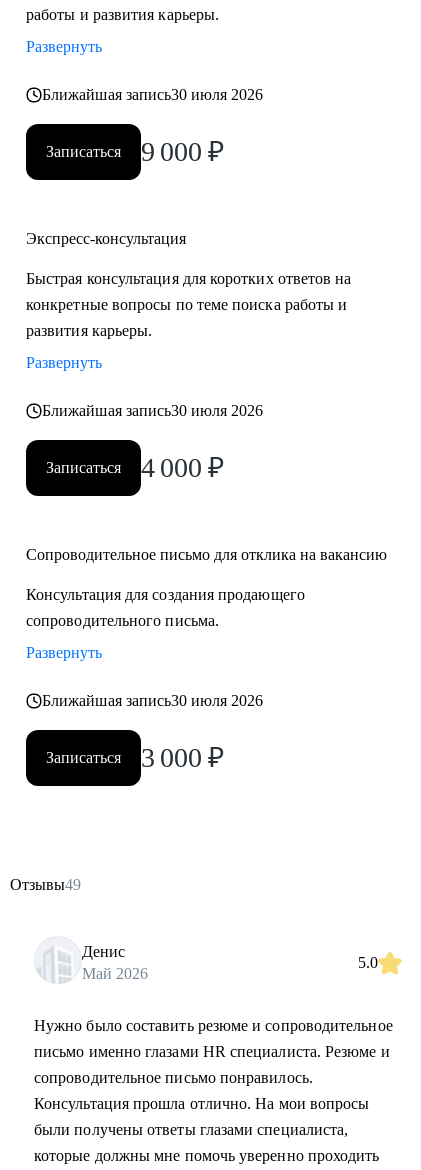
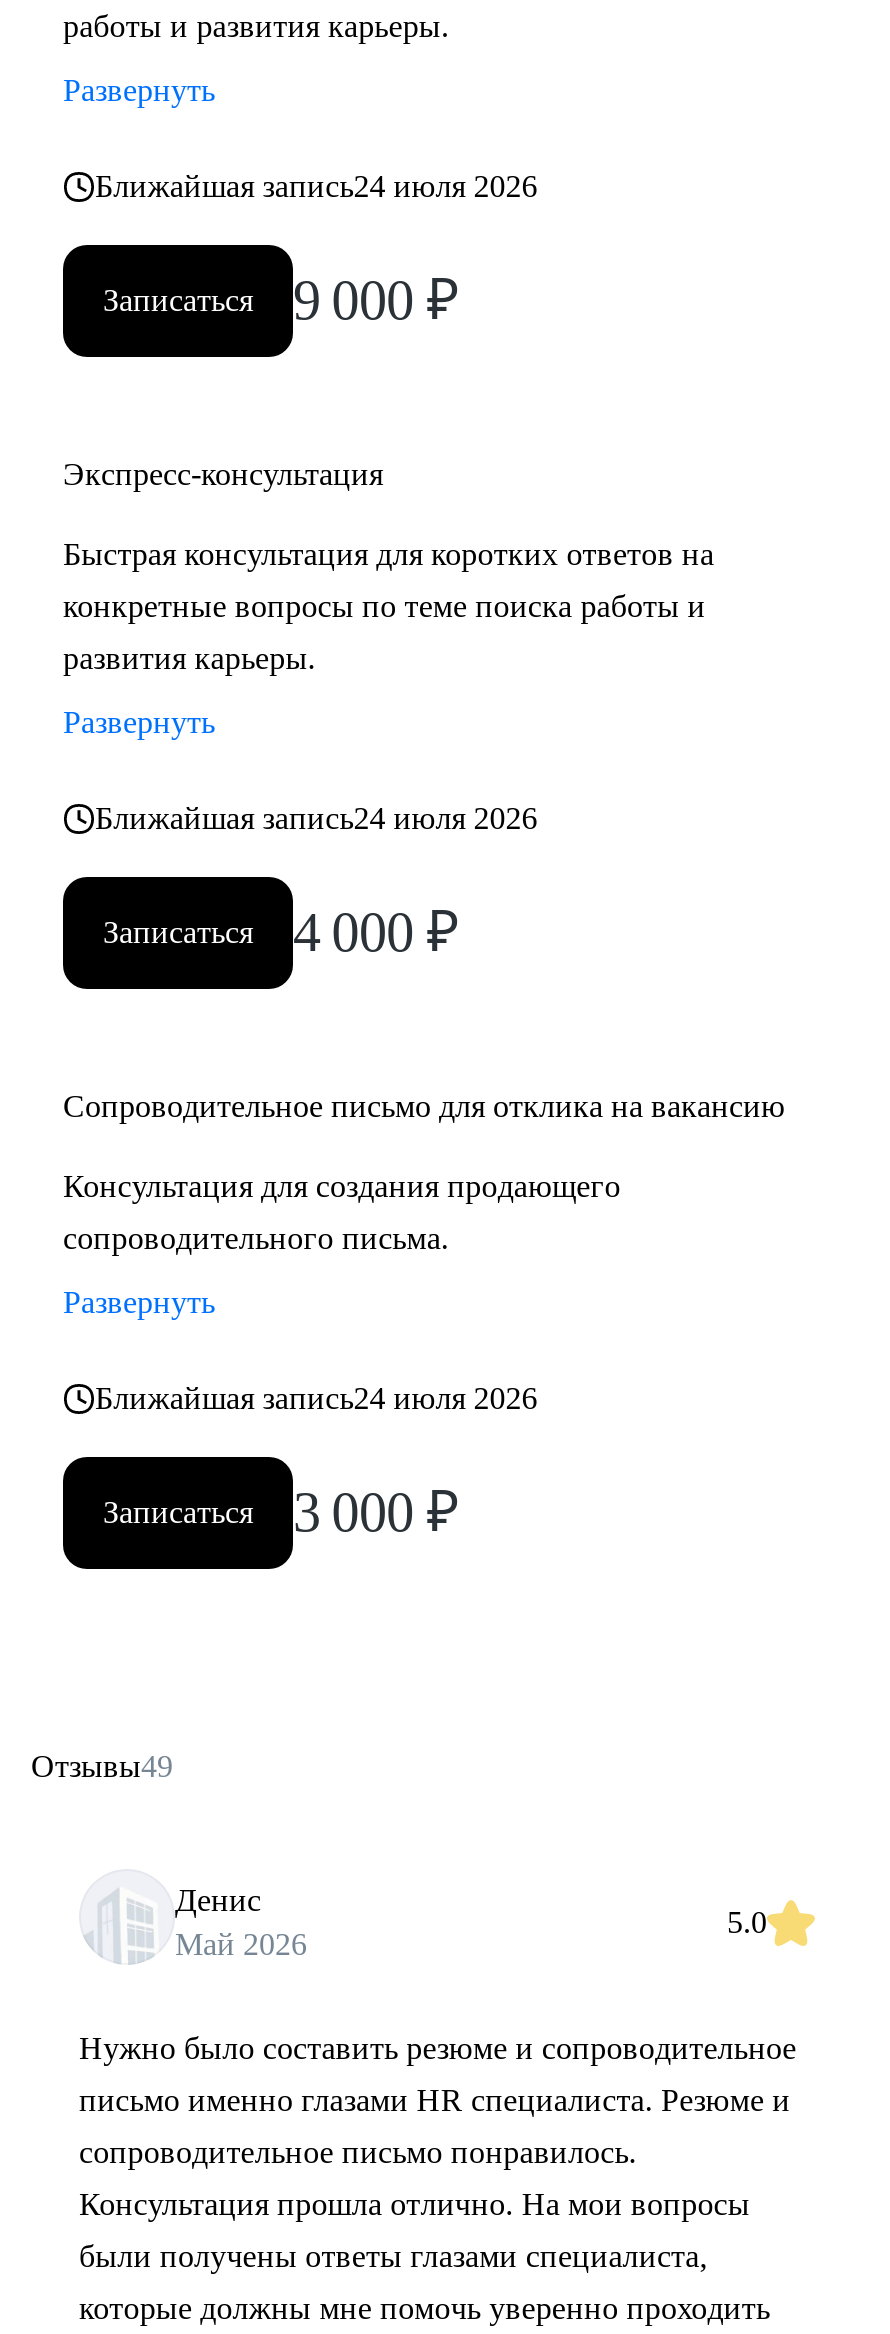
- Ближайшая запись30 июля 2026
+ Ближайшая запись24 июля 2026

- Ближайшая запись30 июля 2026
+ Ближайшая запись24 июля 2026

- Ближайшая запись30 июля 2026
+ Ближайшая запись24 июля 2026
